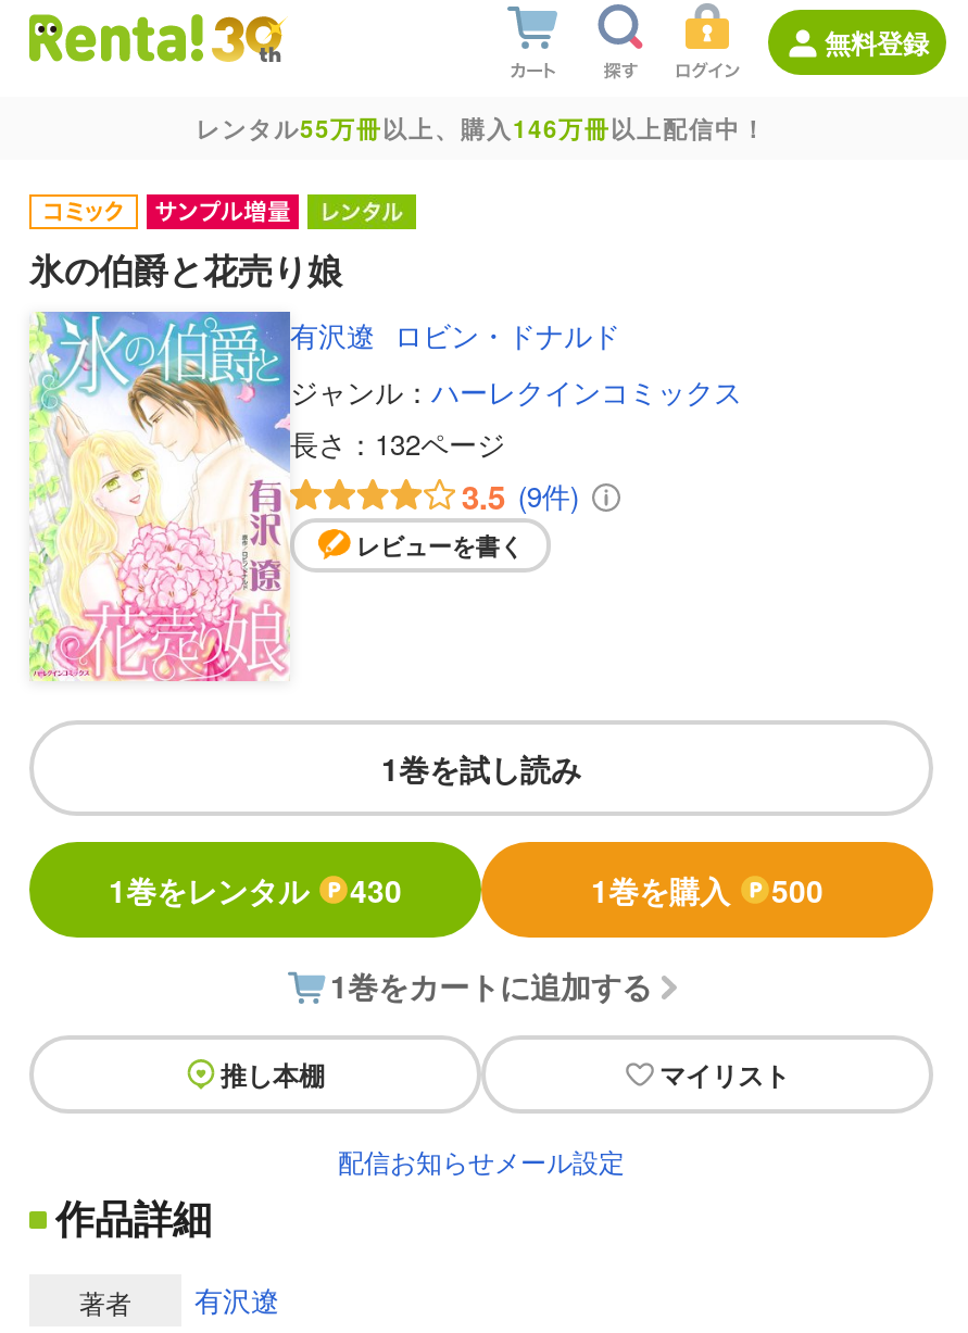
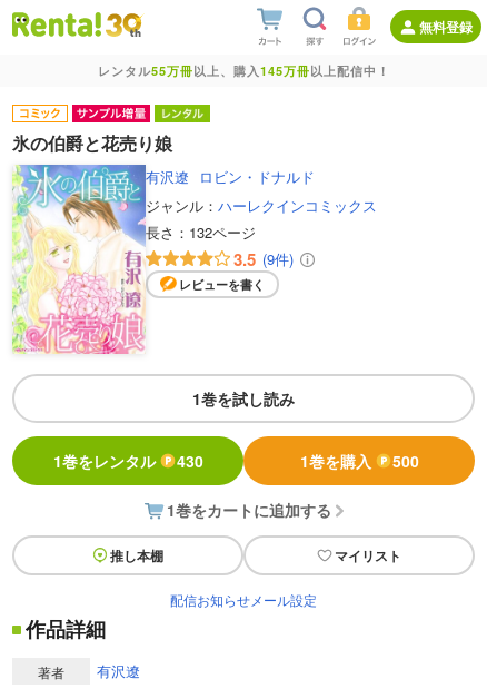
- レンタル55万冊以上、購入146万冊以上配信中！
+ レンタル55万冊以上、購入145万冊以上配信中！
